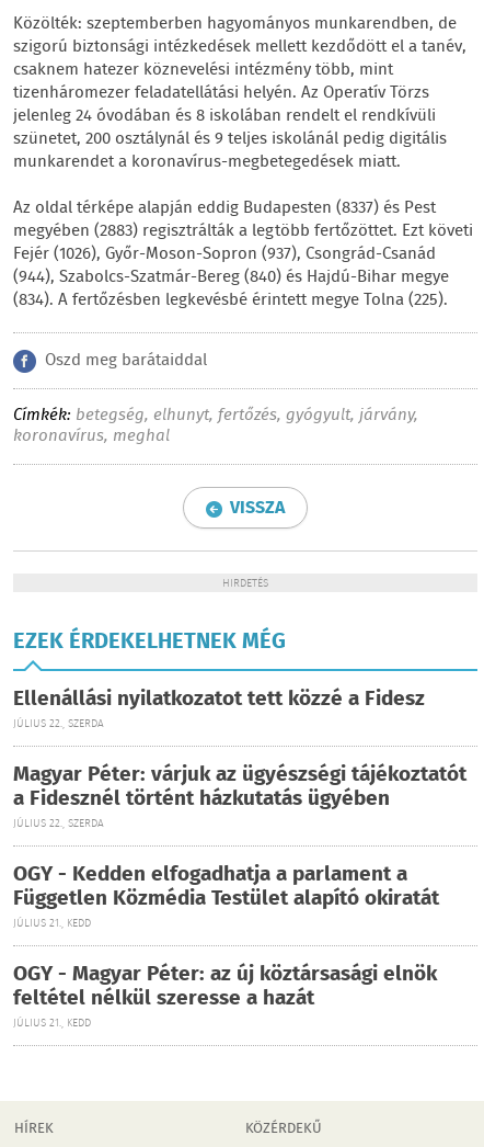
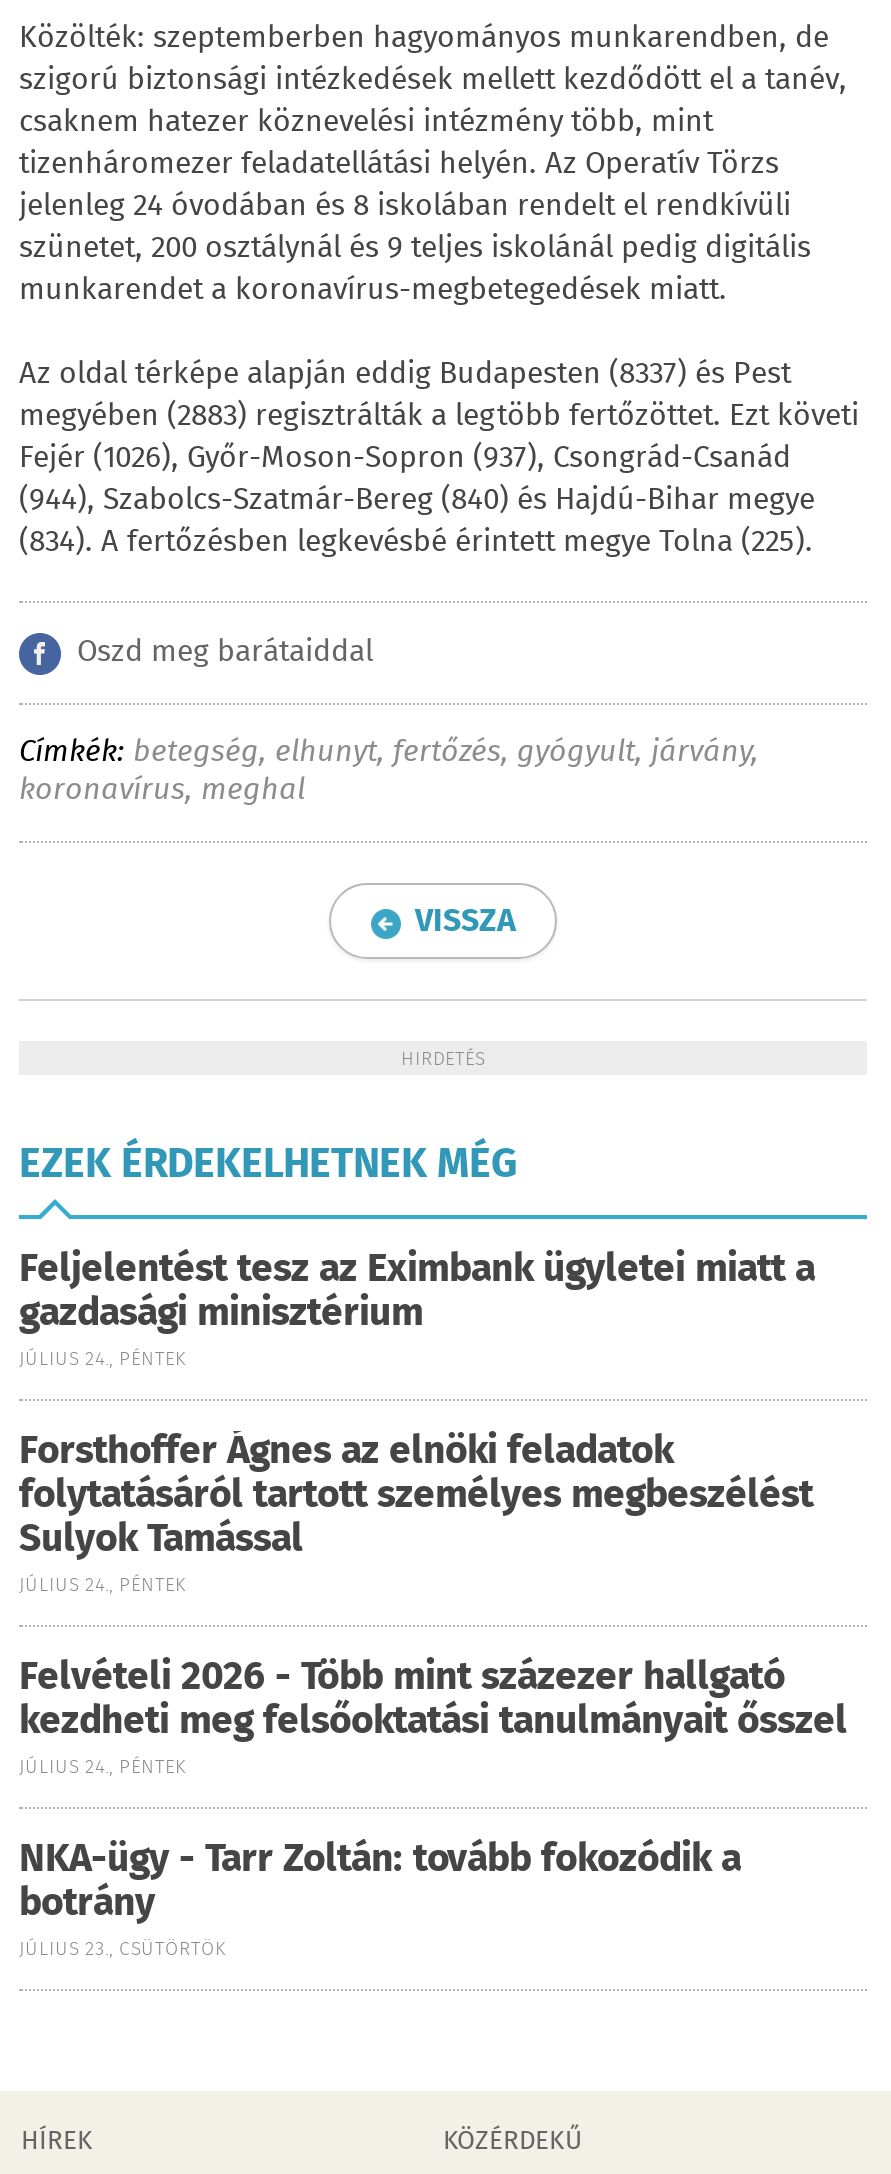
- Ellenállási nyilatkozatot tett közzé a Fidesz
- JÚLIUS 22., SZERDA
+ Feljelentést tesz az Eximbank ügyletei miatt a
+ gazdasági minisztérium
+ JÚLIUS 24., PÉNTEK

- Magyar Péter: várjuk az ügyészségi tájékoztatót
- a Fidesznél történt házkutatás ügyében
- JÚLIUS 22., SZERDA
+ Forsthoffer Ágnes az elnöki feladatok
+ folytatásáról tartott személyes megbeszélést
+ Sulyok Tamással
+ JÚLIUS 24., PÉNTEK

- OGY - Kedden elfogadhatja a parlament a
- Független Közmédia Testület alapító okiratát
- JÚLIUS 21., KEDD
+ Felvételi 2026 - Több mint százezer hallgató
+ kezdheti meg felsőoktatási tanulmányait ősszel
+ JÚLIUS 24., PÉNTEK

- OGY - Magyar Péter: az új köztársasági elnök
- feltétel nélkül szeresse a hazát
- JÚLIUS 21., KEDD
+ NKA-ügy - Tarr Zoltán: tovább fokozódik a
+ botrány
+ JÚLIUS 23., CSÜTÖRTÖK
